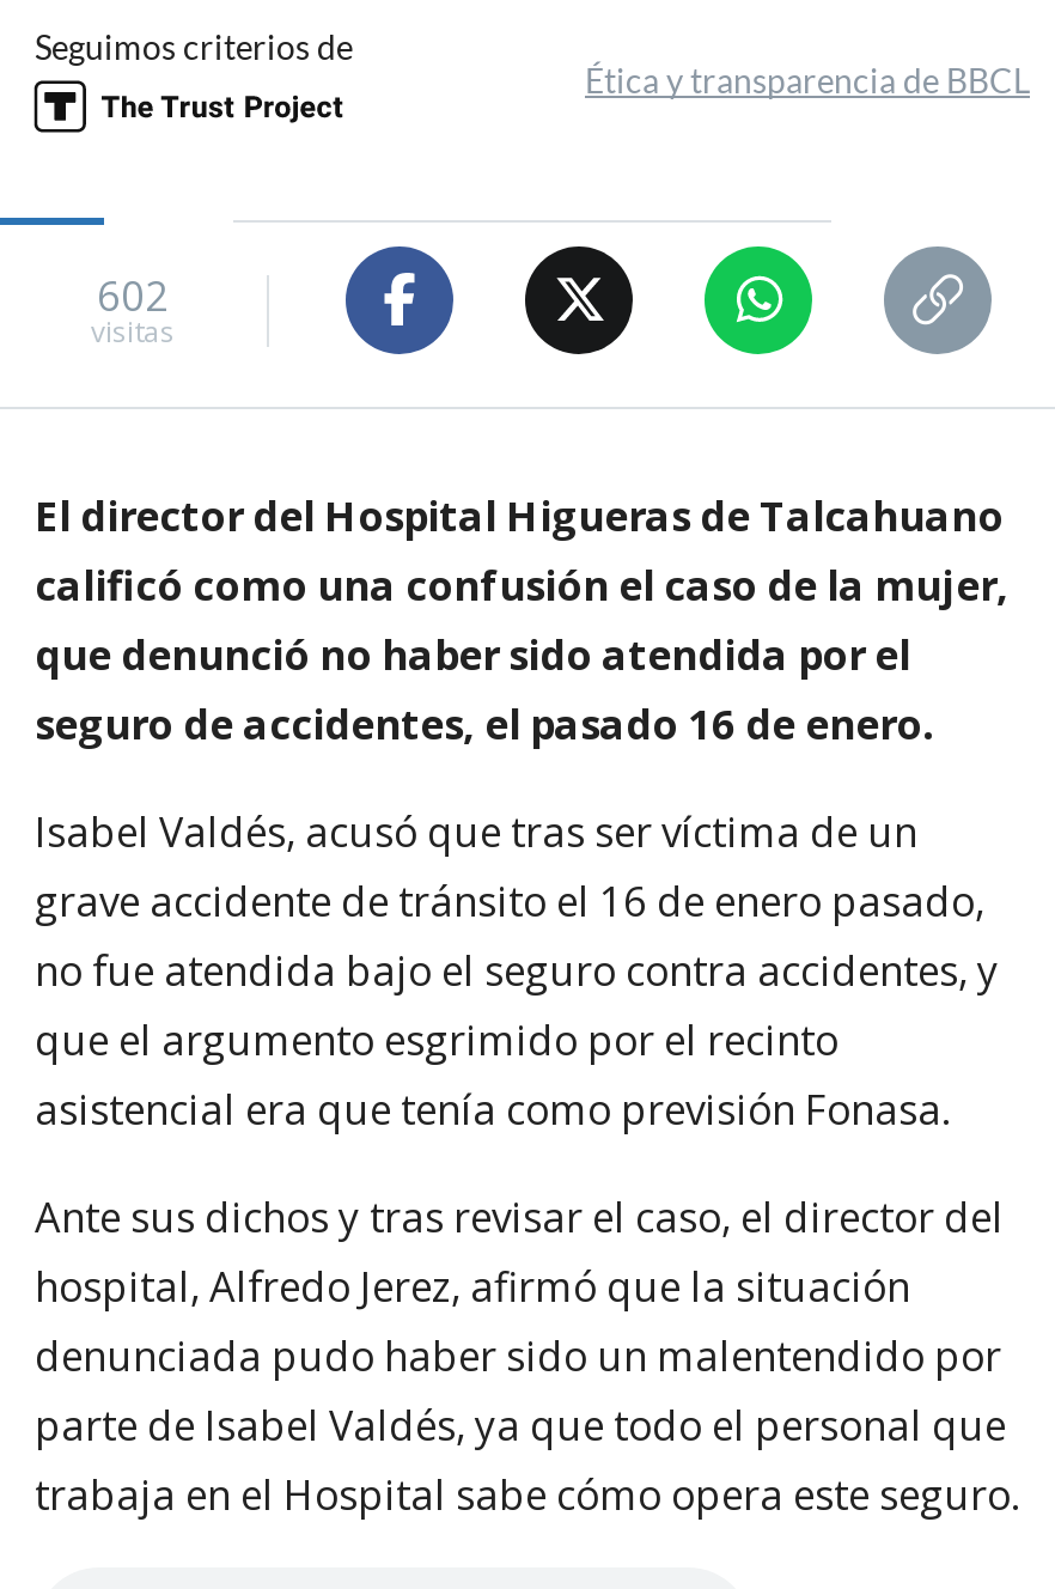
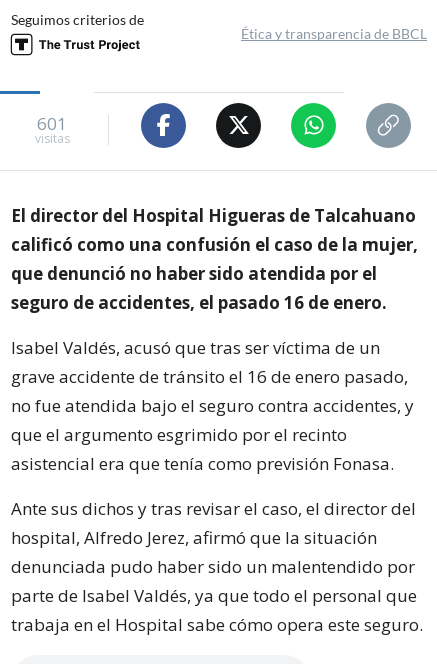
- 602
+ 601
